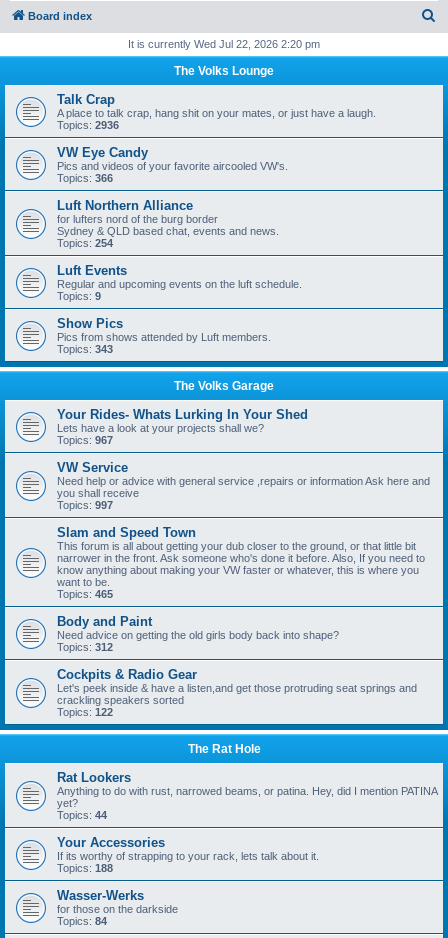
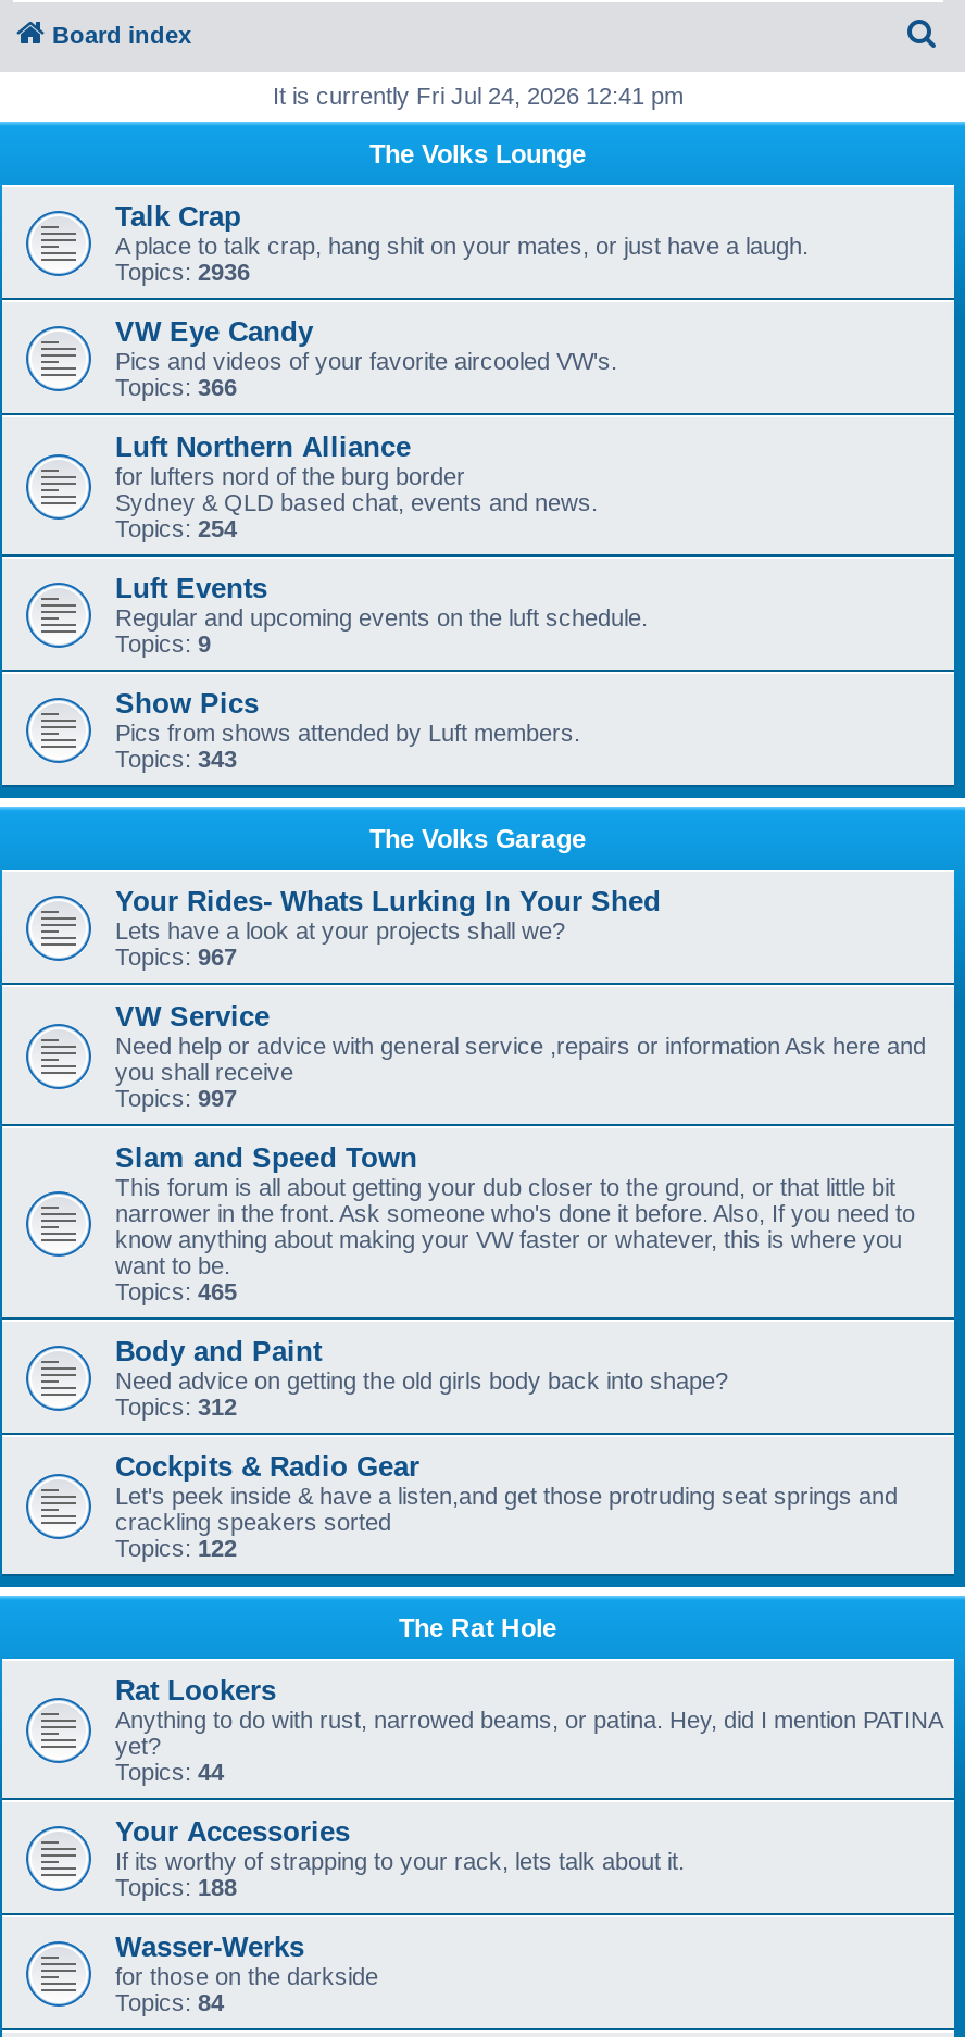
- It is currently Wed Jul 22, 2026 2:20 pm
+ It is currently Fri Jul 24, 2026 12:41 pm
